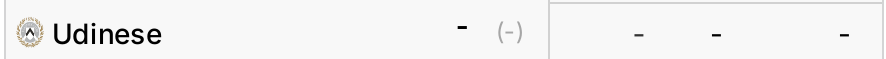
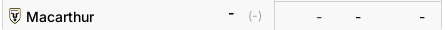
- Udinese
+ Macarthur
